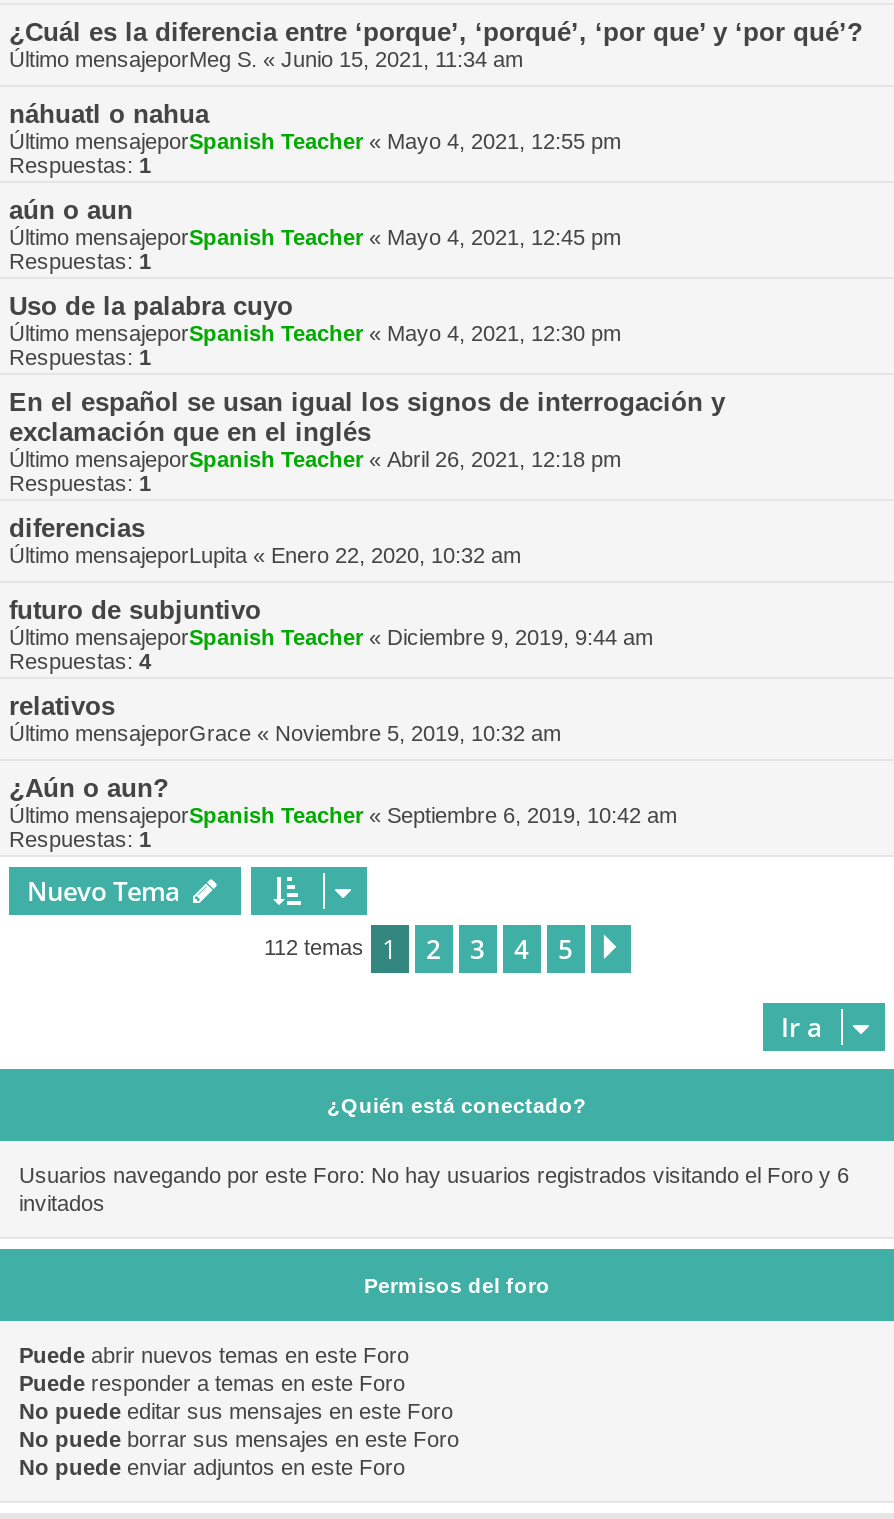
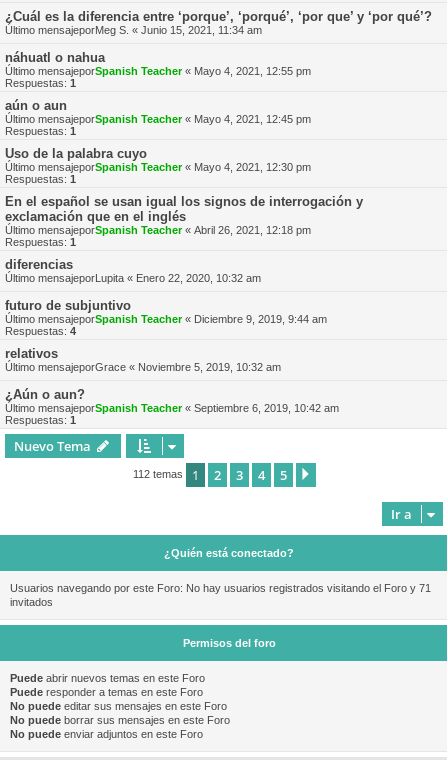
- Usuarios navegando por este Foro: No hay usuarios registrados visitando el Foro y 6
+ Usuarios navegando por este Foro: No hay usuarios registrados visitando el Foro y 71
